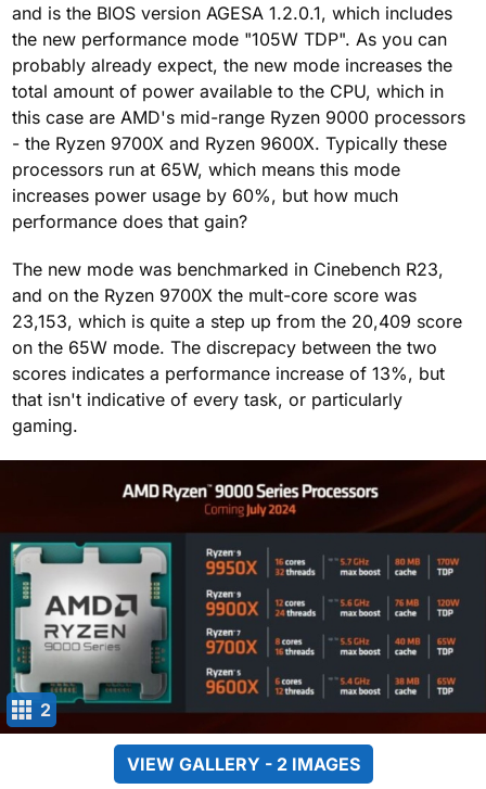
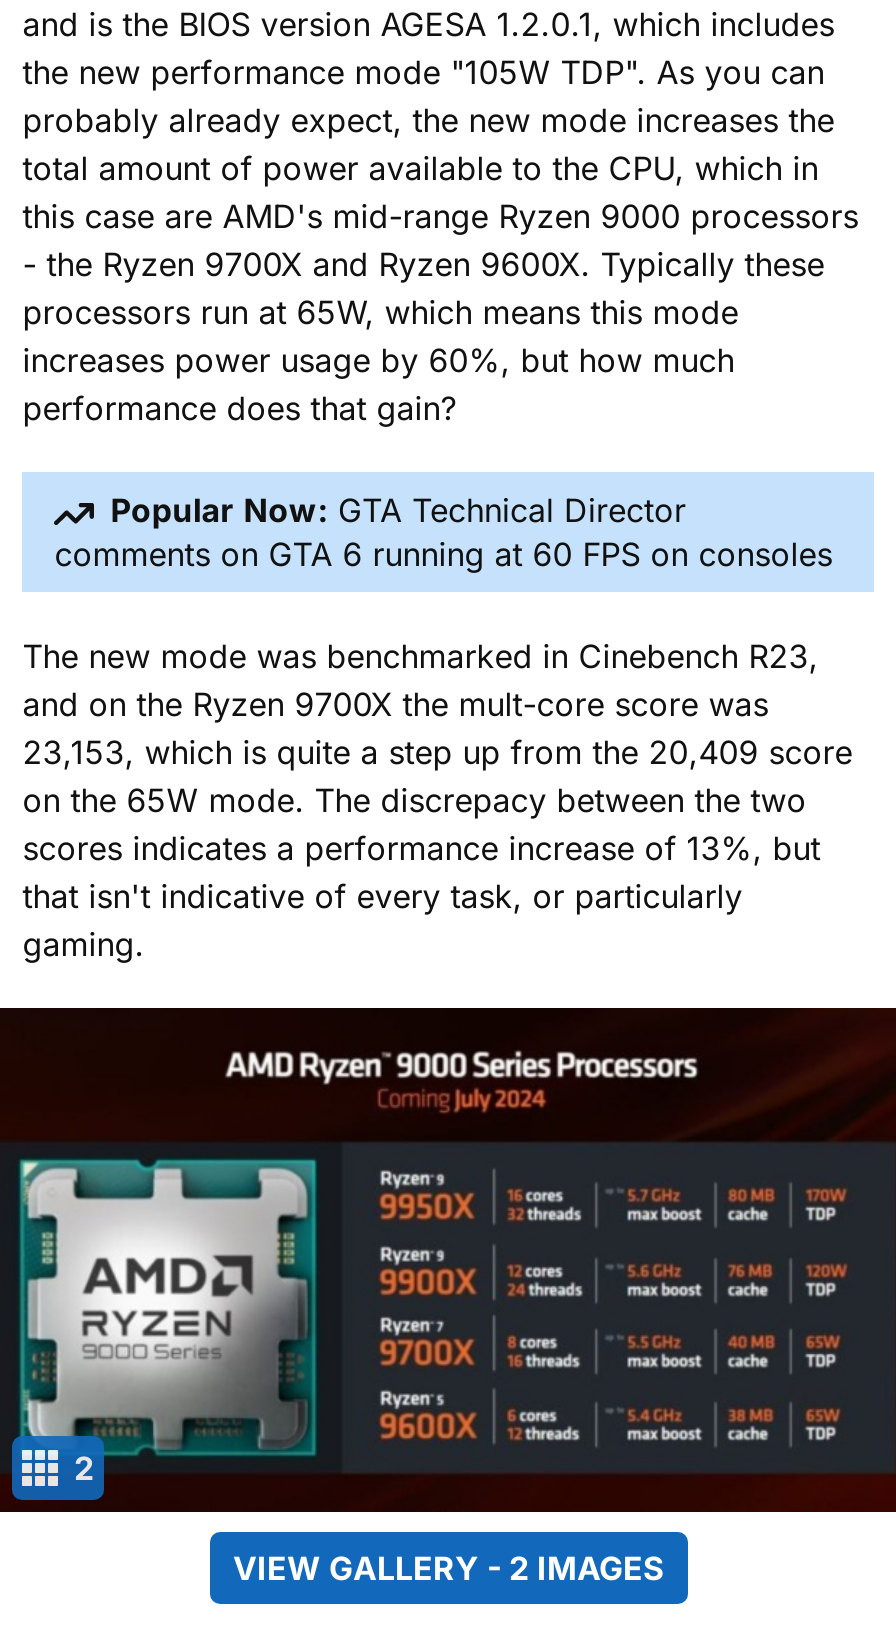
+ Popular Now: GTA Technical Director
+ comments on GTA 6 running at 60 FPS on consoles
